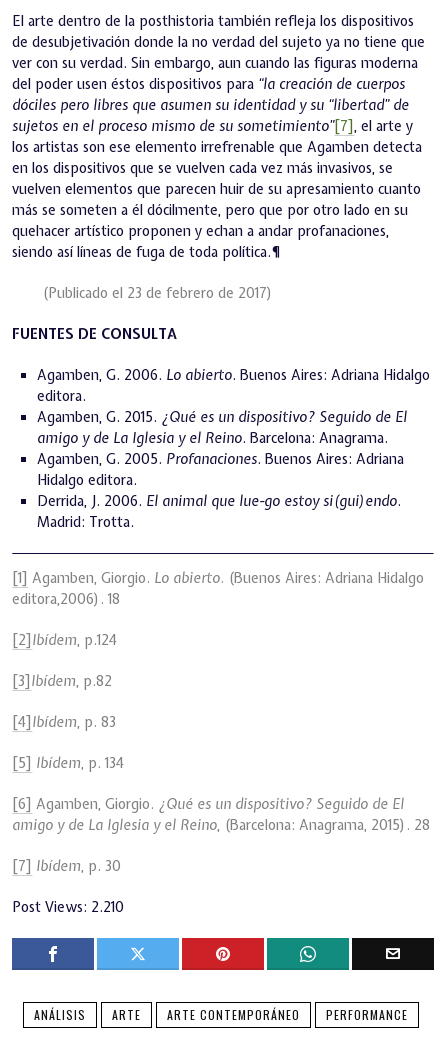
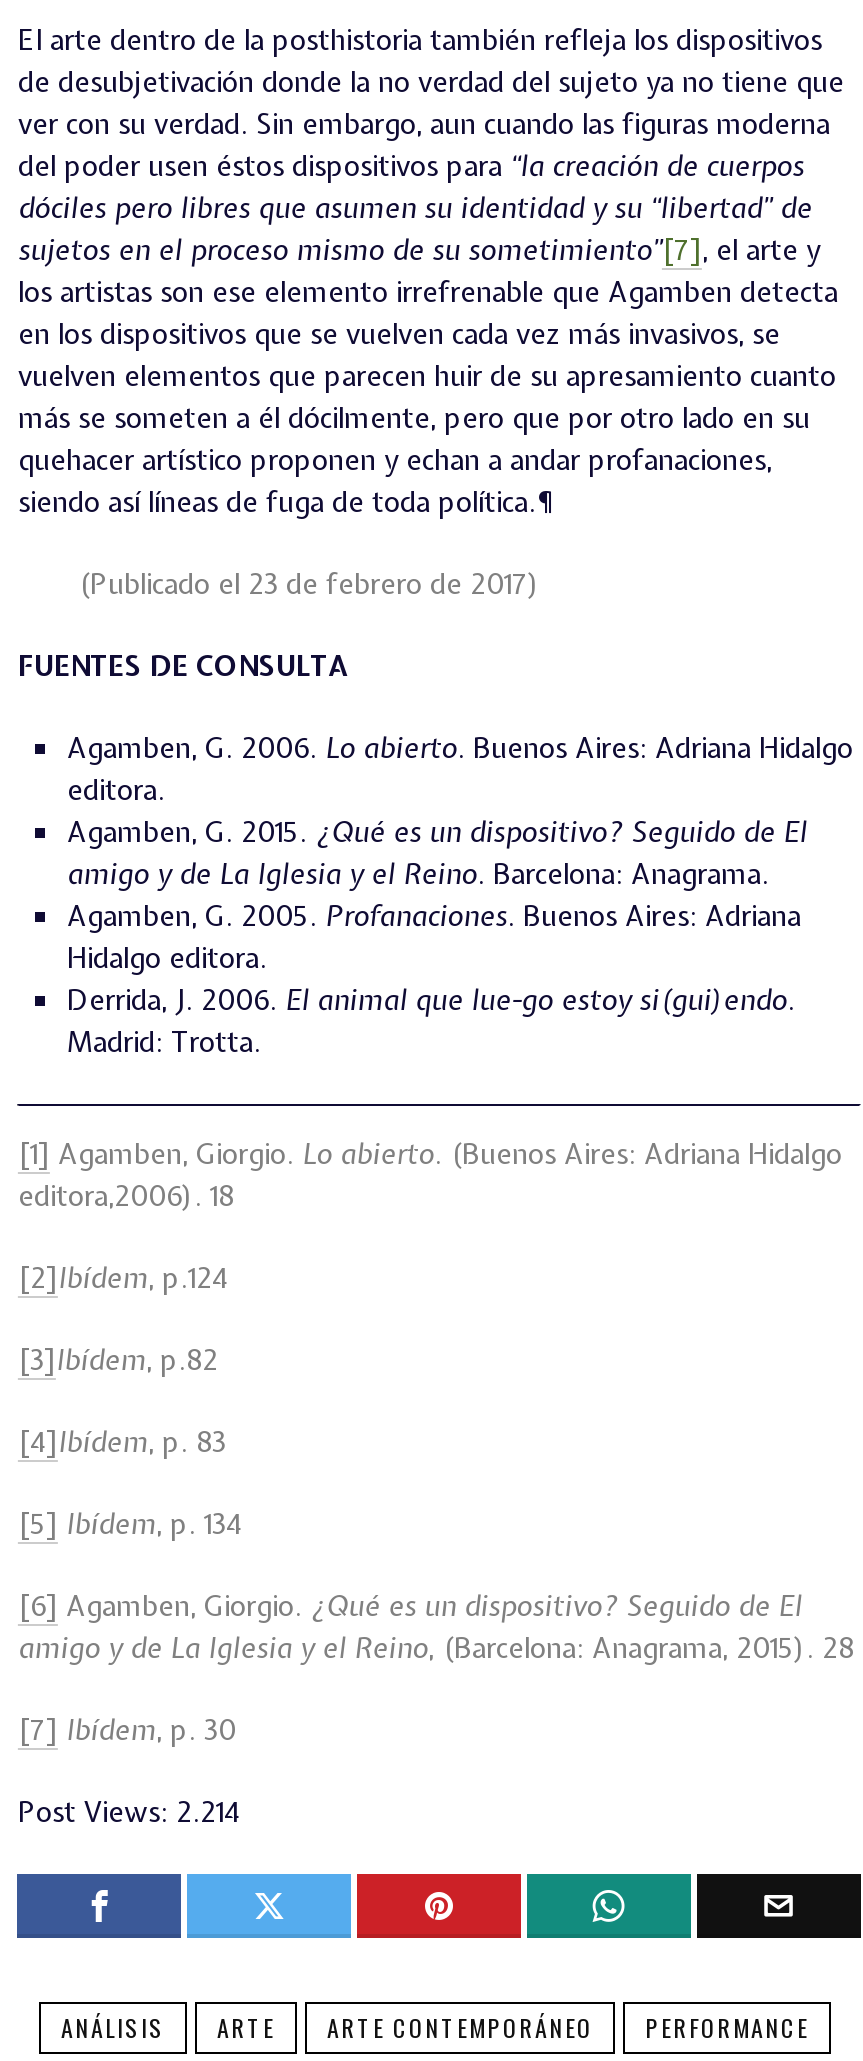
- Post Views: 2.210
+ Post Views: 2.214
